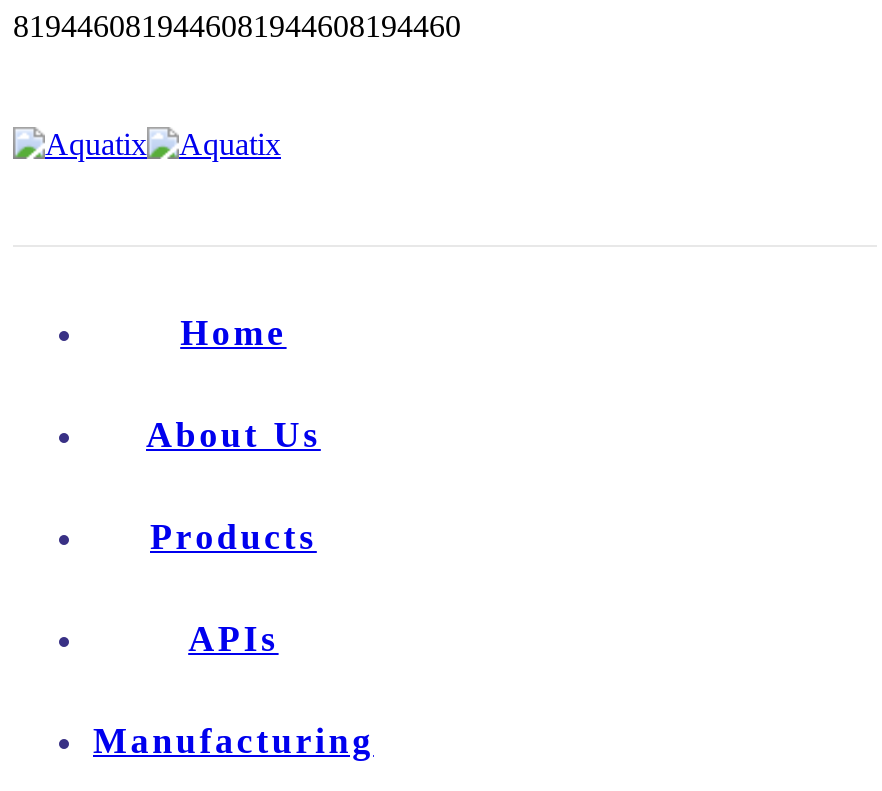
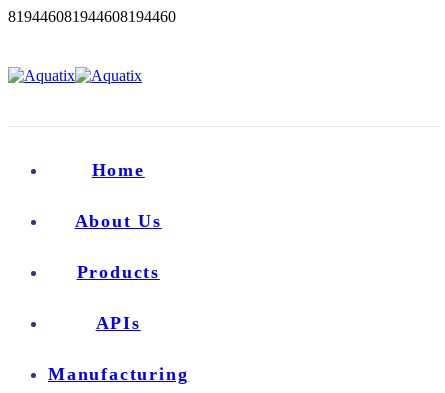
- 8194460819446081944608194460
+ 819446081944608194460
